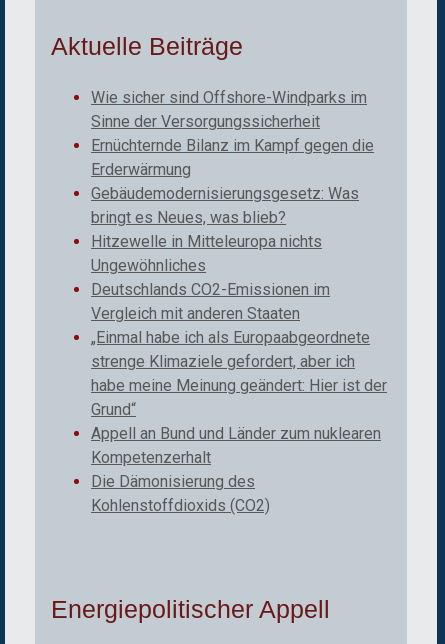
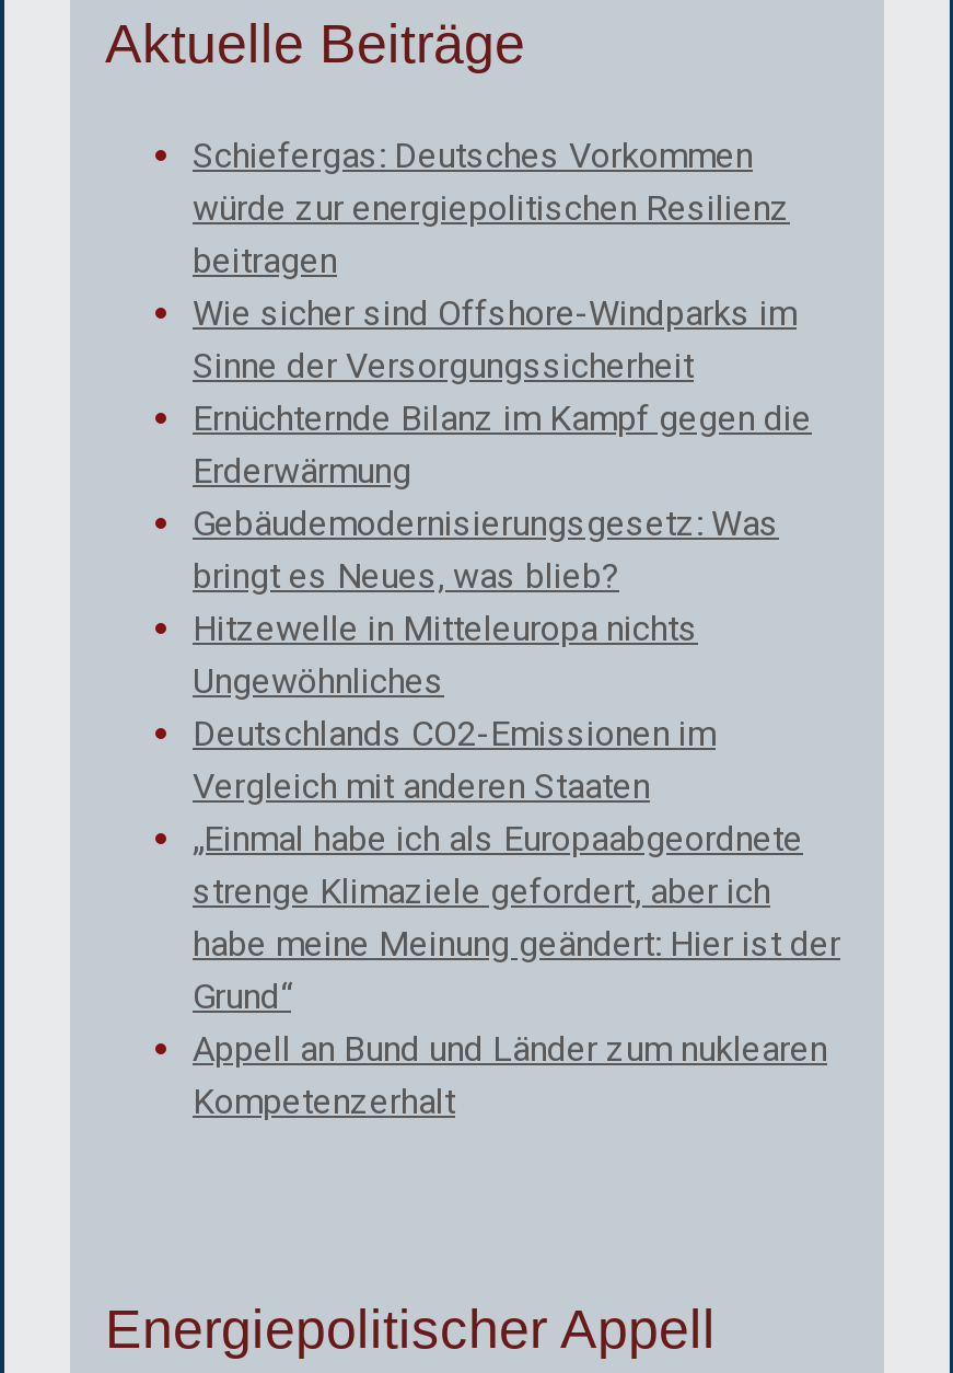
+ Schiefergas: Deutsches Vorkommen
+ würde zur energiepolitischen Resilienz
+ beitragen

moved down: Wie sicher sind Offshore-Windparks im | Sinne der Versorgungssicherheit | Ernüchternde Bilanz im Kampf gegen die | ... | Appell an Bund und Länder zum nuklearen | Kompetenzerhalt

- Die Dämonisierung des
- Kohlenstoffdioxids (CO2)
